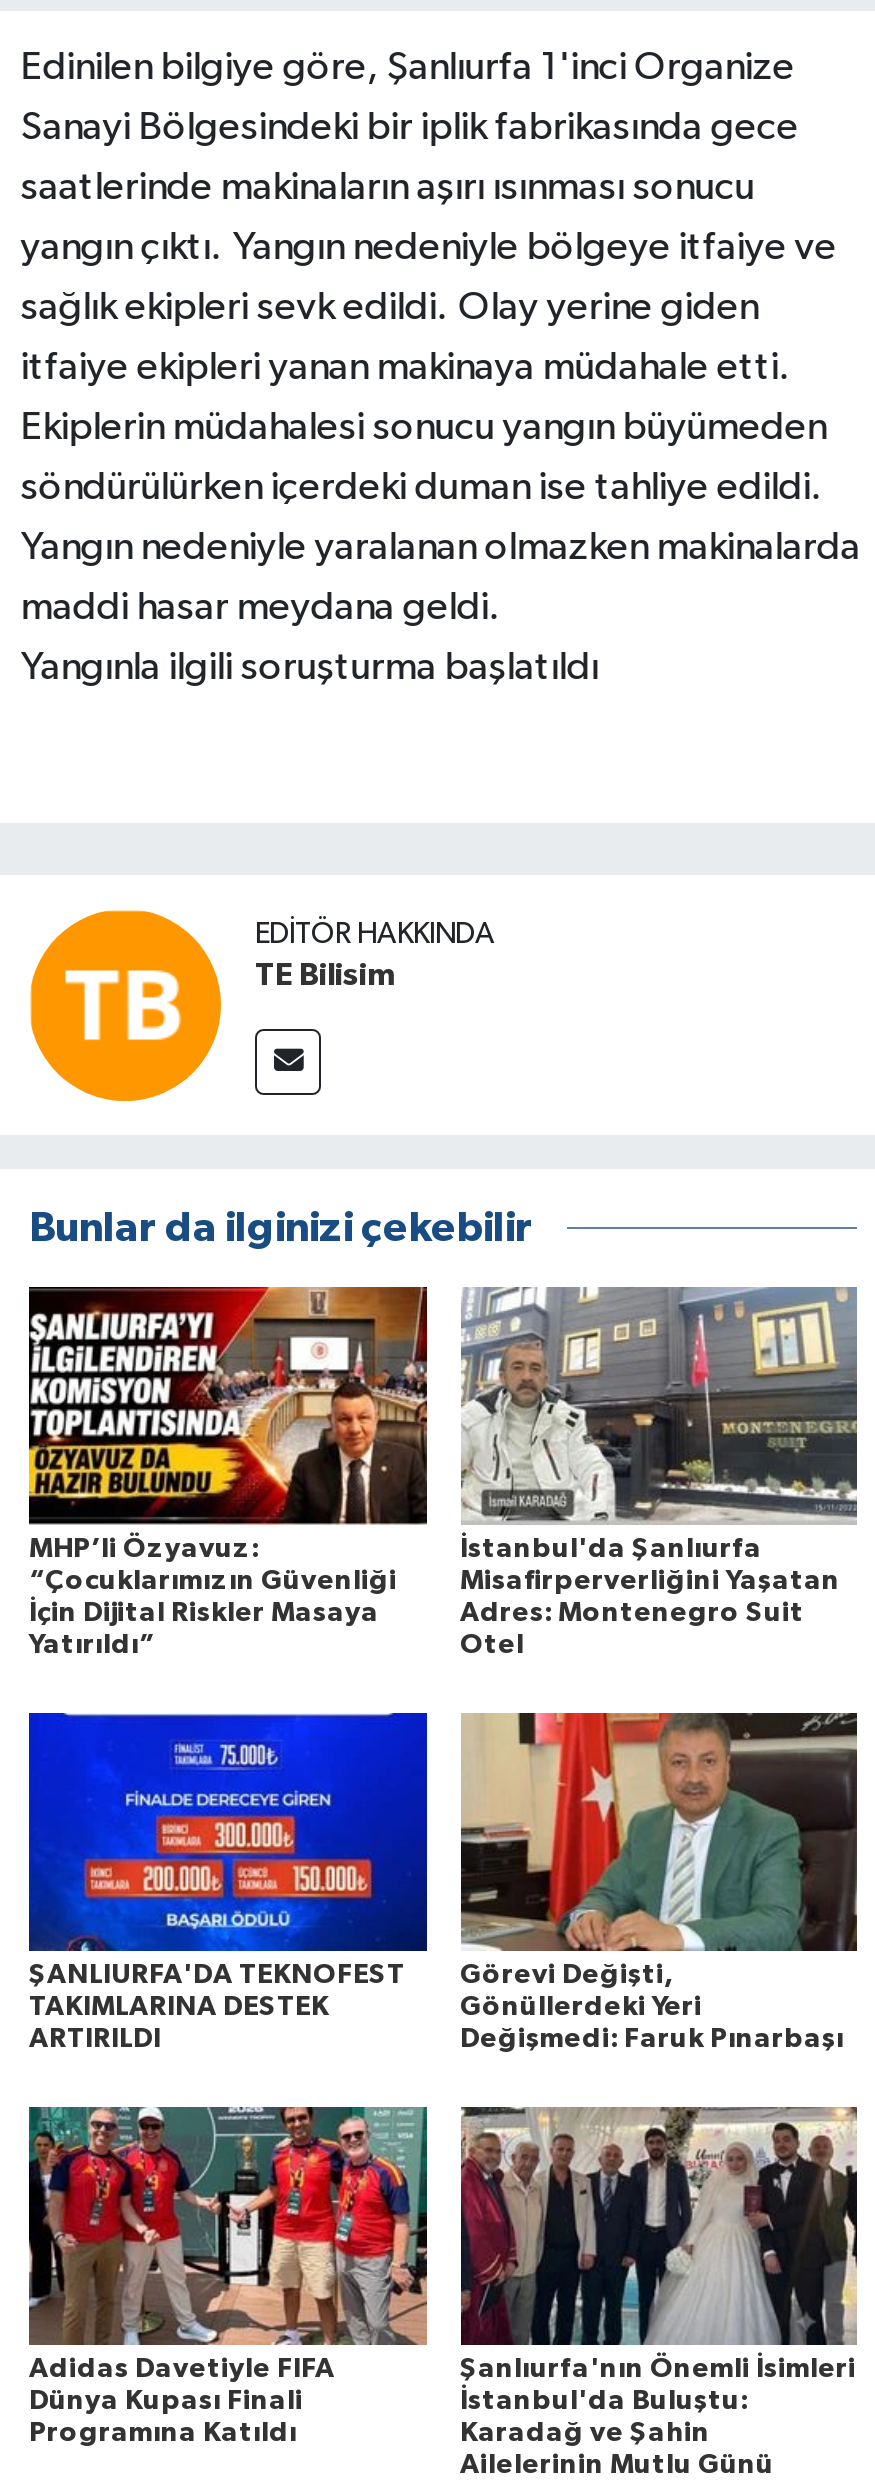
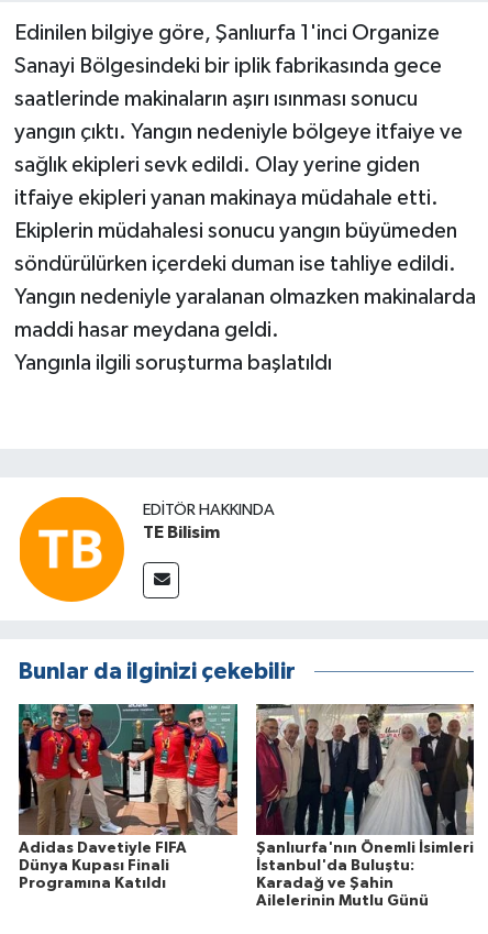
- [image]
- MHP’li Özyavuz:
- “Çocuklarımızın Güvenliği
- İçin Dijital Riskler Masaya
- Yatırıldı”

- [image]
- İstanbul'da Şanlıurfa
- Misafirperverliğini Yaşatan
- Adres: Montenegro Suit
- Otel

- [image]
- ŞANLIURFA'DA TEKNOFEST
- TAKIMLARINA DESTEK
- ARTIRILDI

- [image]
- Görevi Değişti,
- Gönüllerdeki Yeri
- Değişmedi: Faruk Pınarbaşı
